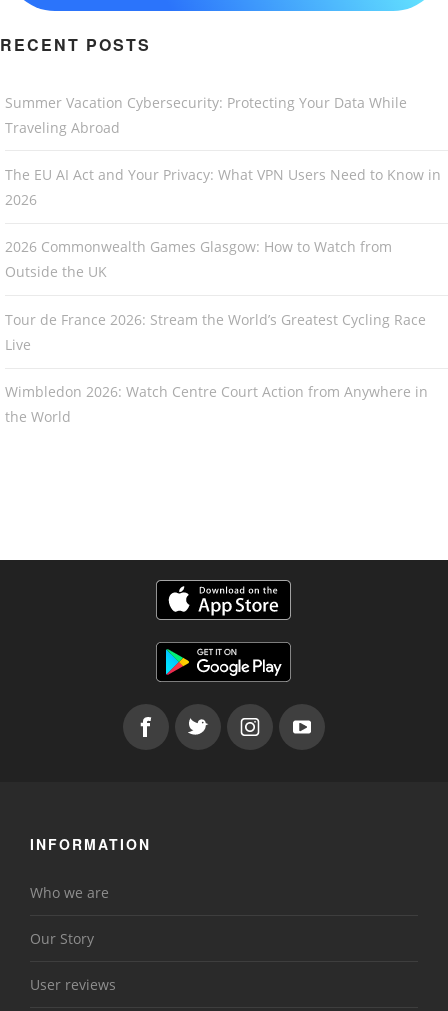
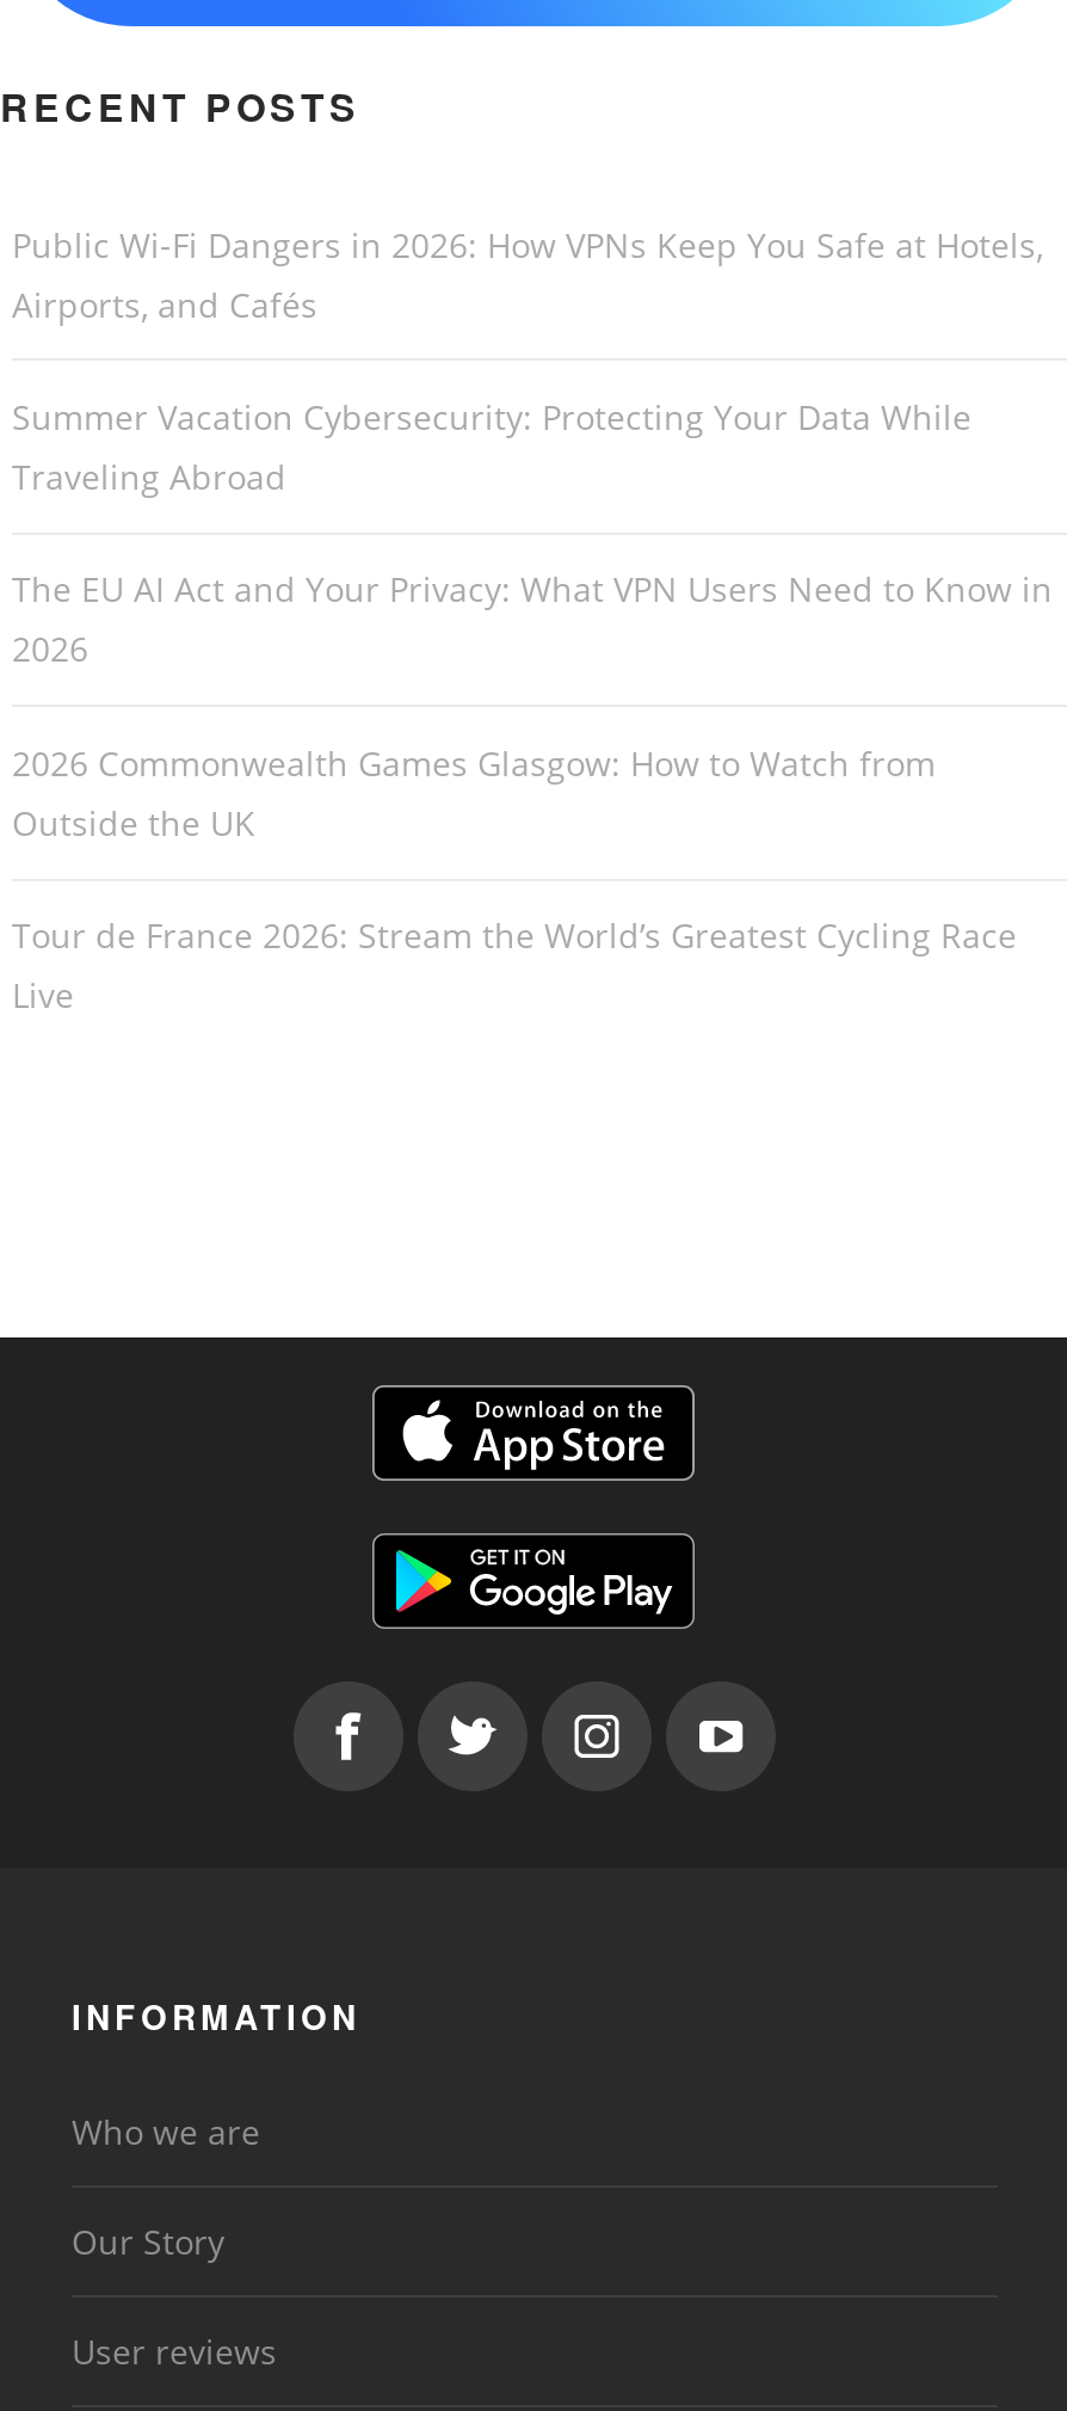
+ Public Wi-Fi Dangers in 2026: How VPNs Keep You Safe at Hotels,
+ Airports, and Cafés

moved down: Summer Vacation Cybersecurity: Protecting Your Data While | Traveling Abroad | The EU AI Act and Your Privacy: What VPN Users Need to Know in | 2026 | 2026 Commonwealth Games Glasgow: How to Watch from | Outside the UK | Tour de France 2026: Stream the World’s Greatest Cycling Race | Live

- Wimbledon 2026: Watch Centre Court Action from Anywhere in
- the World
